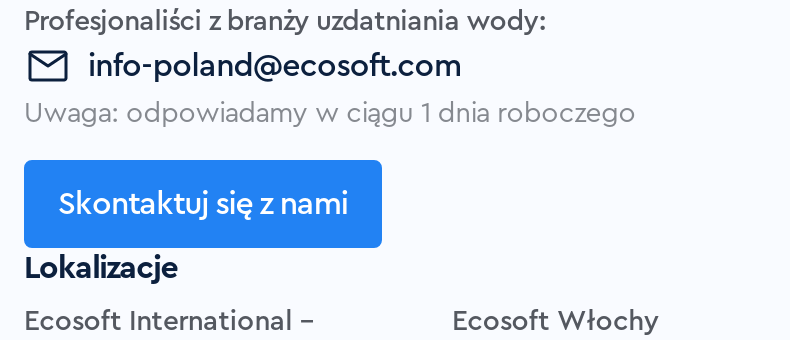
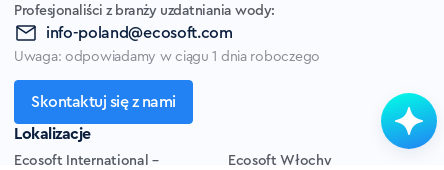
+ [image]
